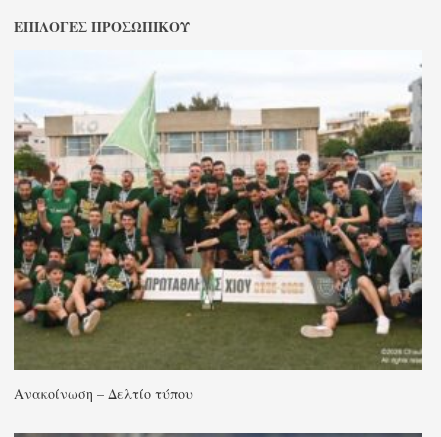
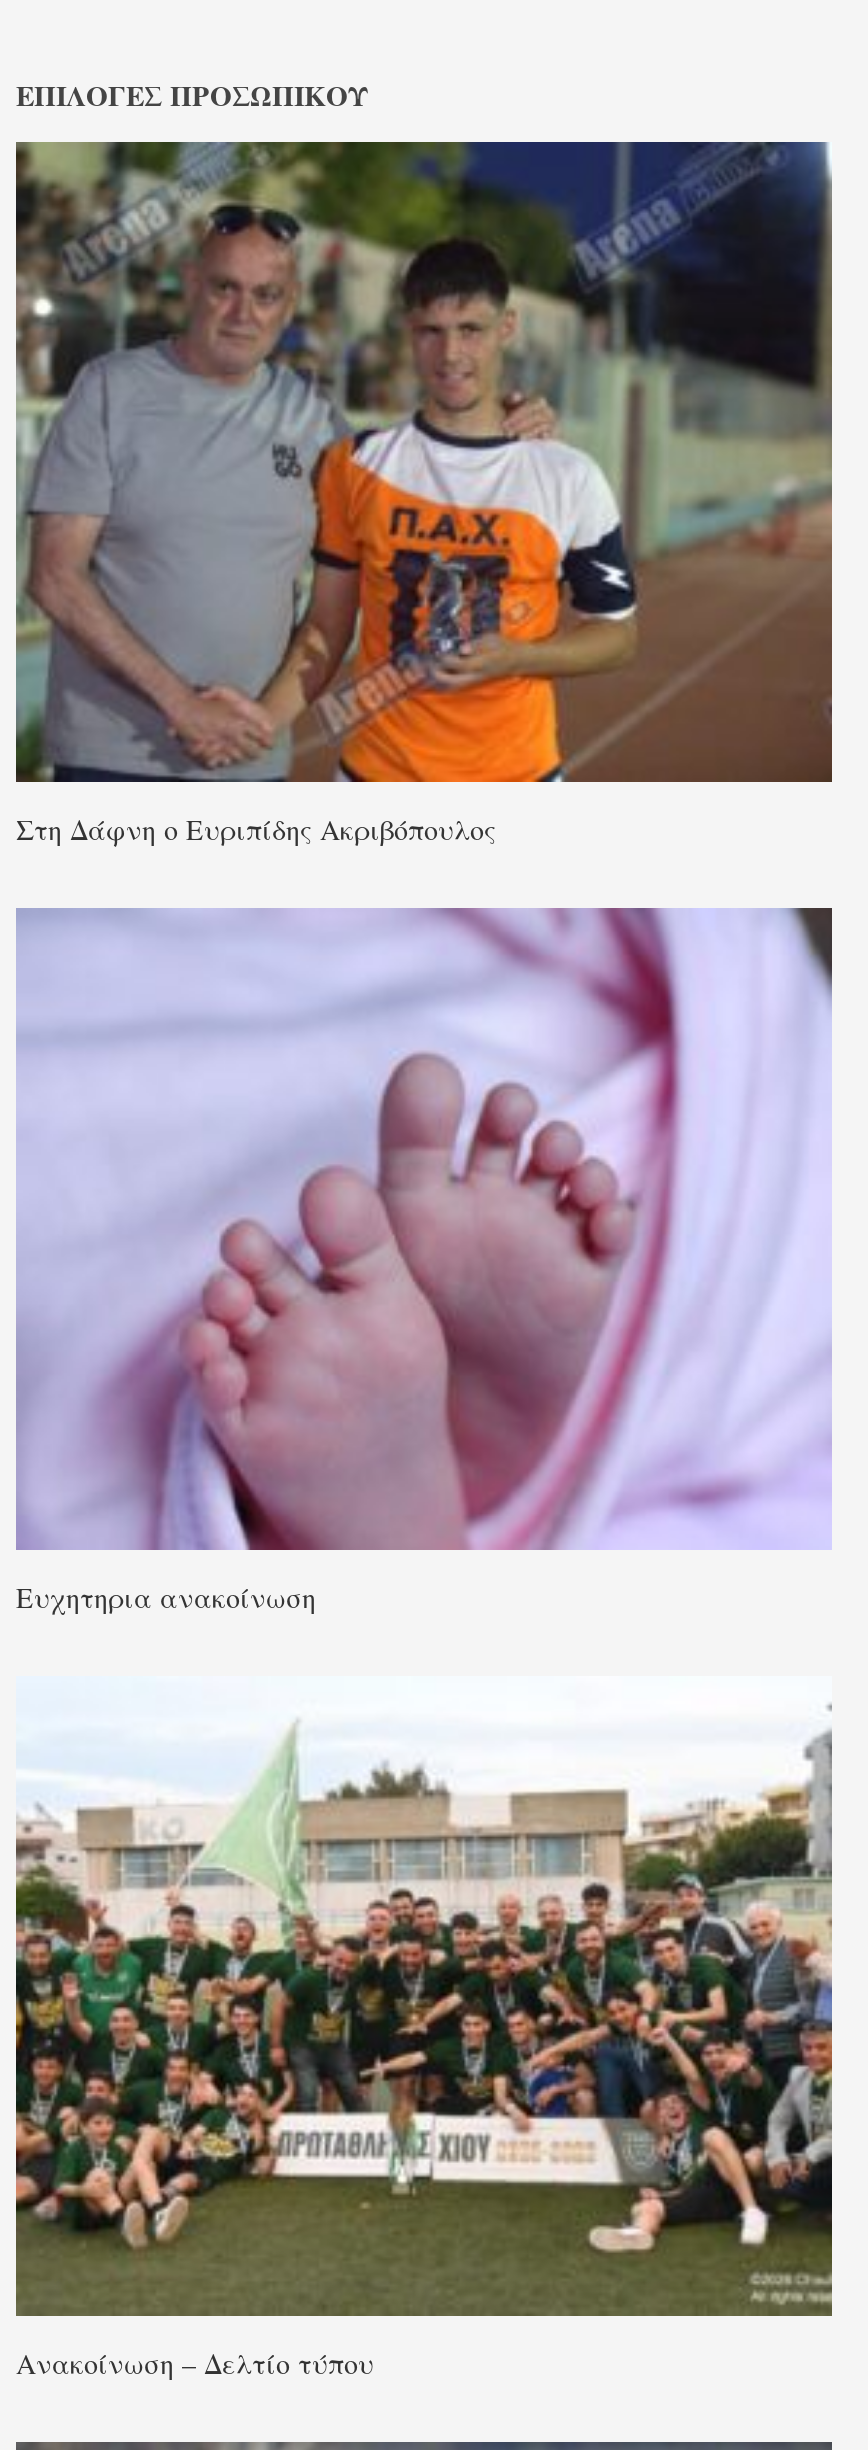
+ [image]
+ Στη Δάφνη ο Ευριπίδης Ακριβόπουλος

+ [image]
+ Ευχητηρια ανακοίνωση
